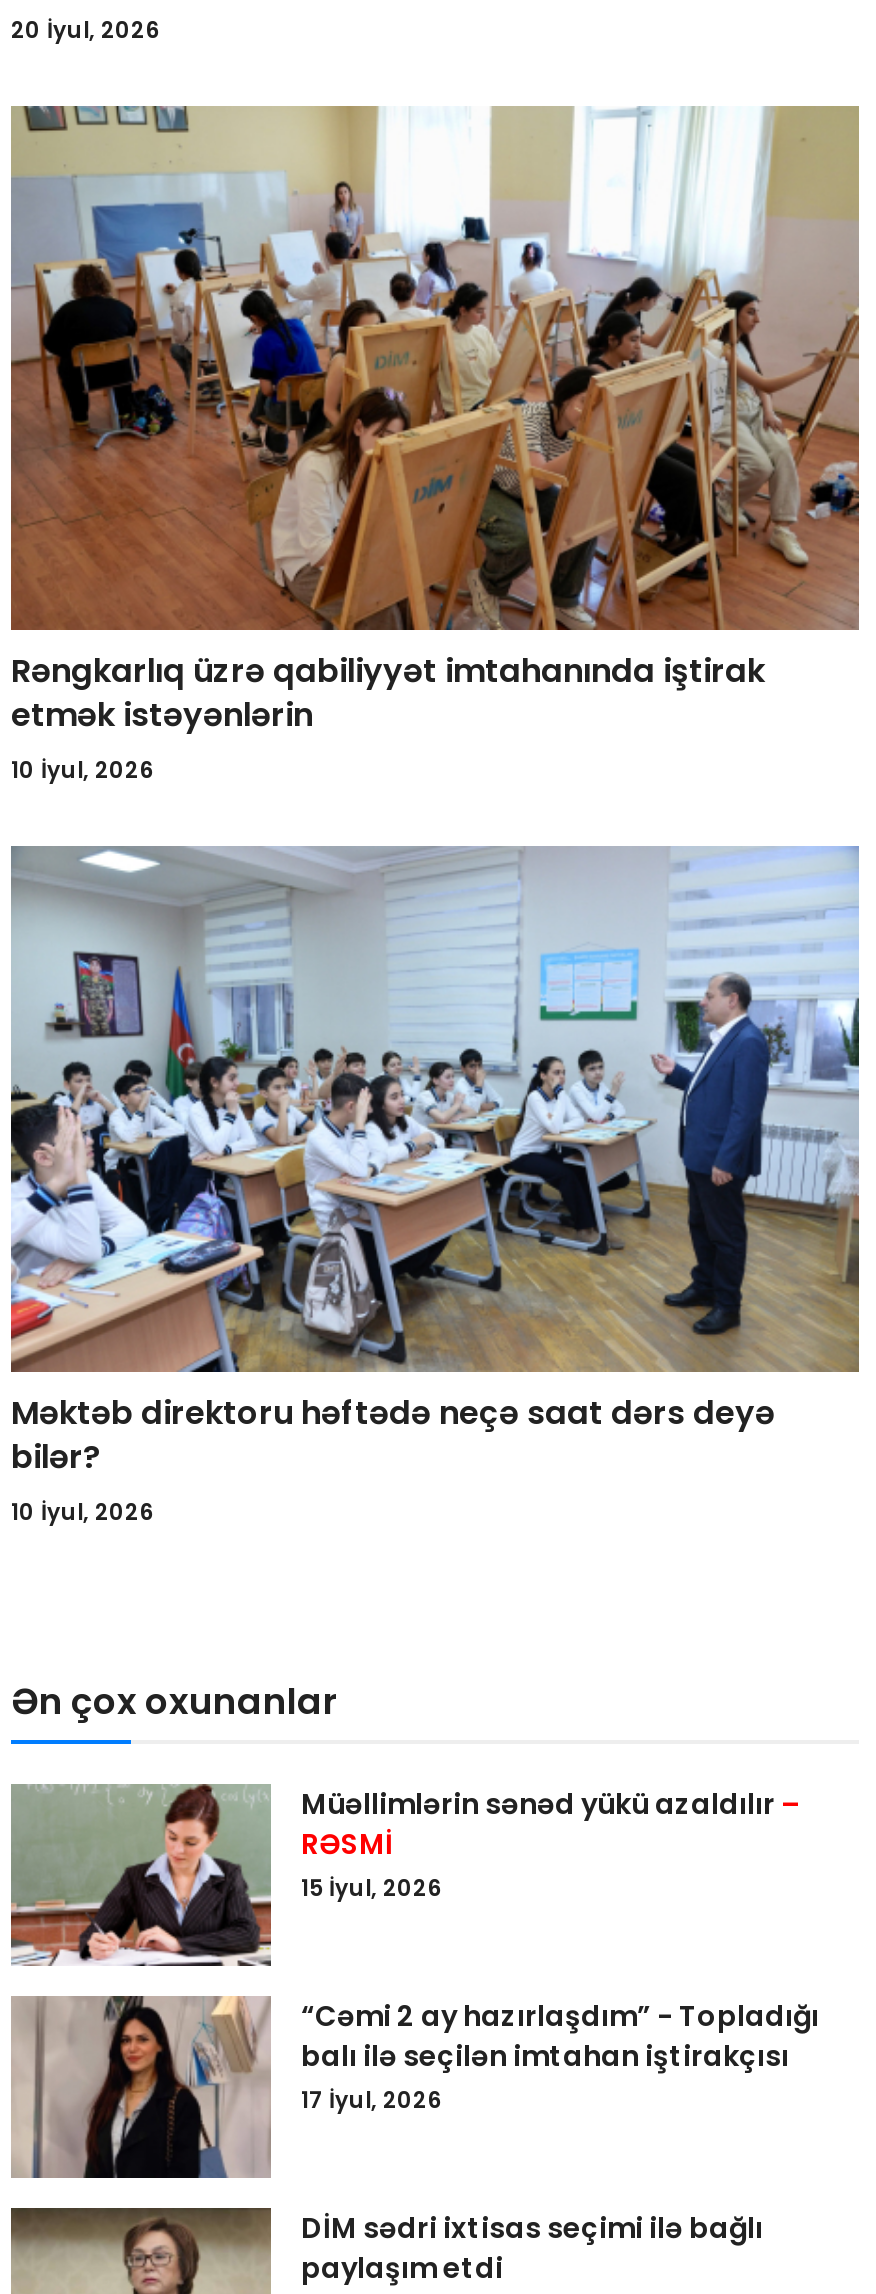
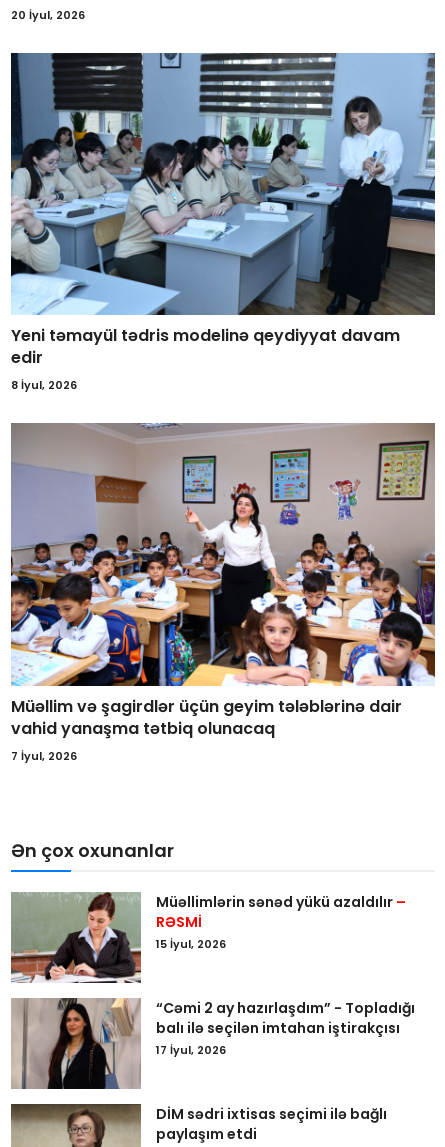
- [image]
- Rəngkarlıq üzrə qabiliyyət imtahanında iştirak
- etmək istəyənlərin
- 10 İyul, 2026
+ [image]
+ Yeni təmayül tədris modelinə qeydiyyat davam
+ edir
+ 8 İyul, 2026

- [image]
- Məktəb direktoru həftədə neçə saat dərs deyə
- bilər?
- 10 İyul, 2026
+ [image]
+ Müəllim və şagirdlər üçün geyim tələblərinə dair
+ vahid yanaşma tətbiq olunacaq
+ 7 İyul, 2026
